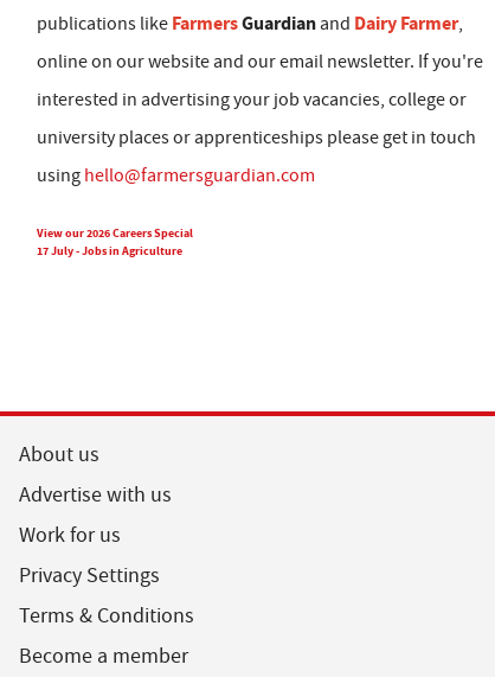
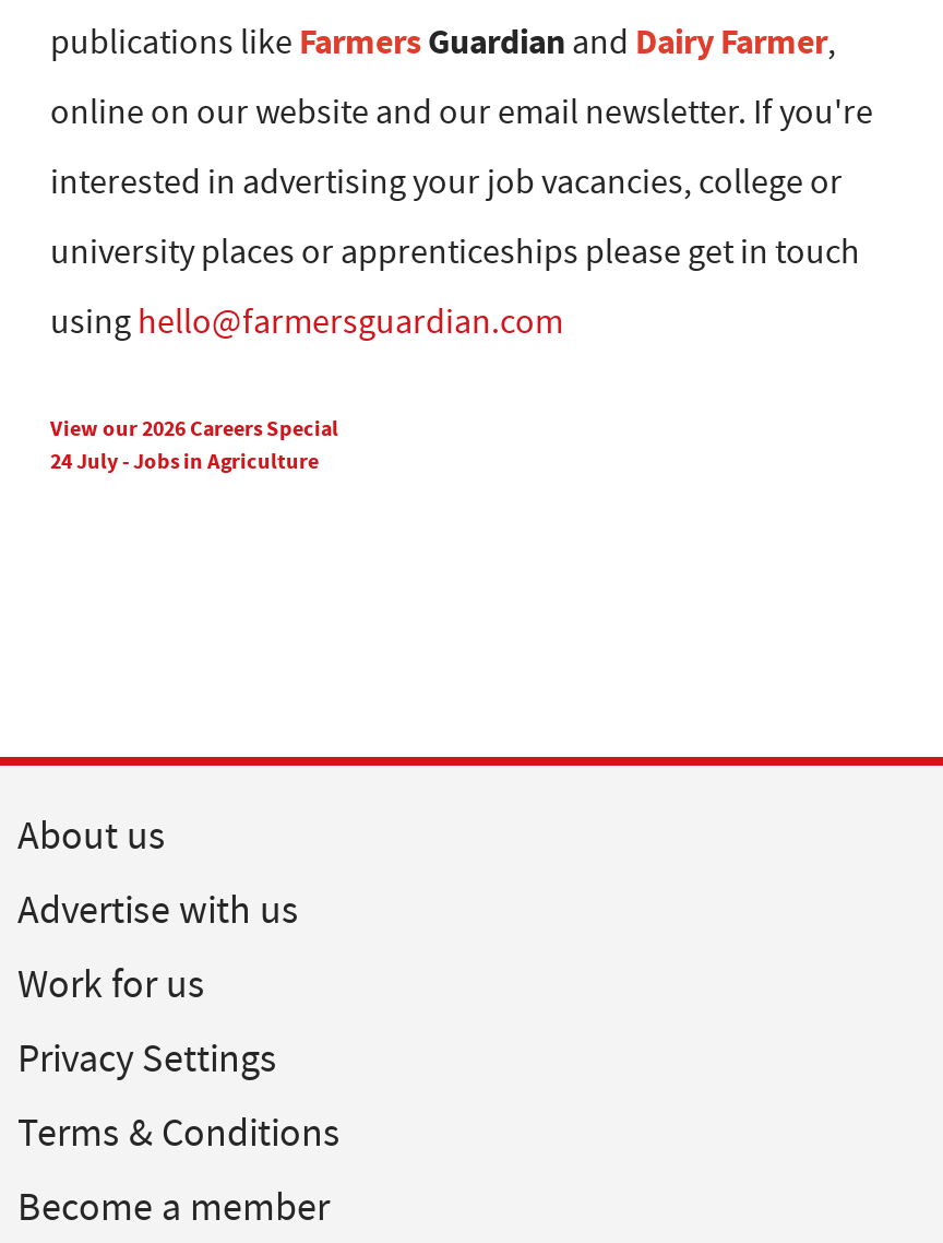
- 17 July - Jobs in Agriculture
+ 24 July - Jobs in Agriculture
